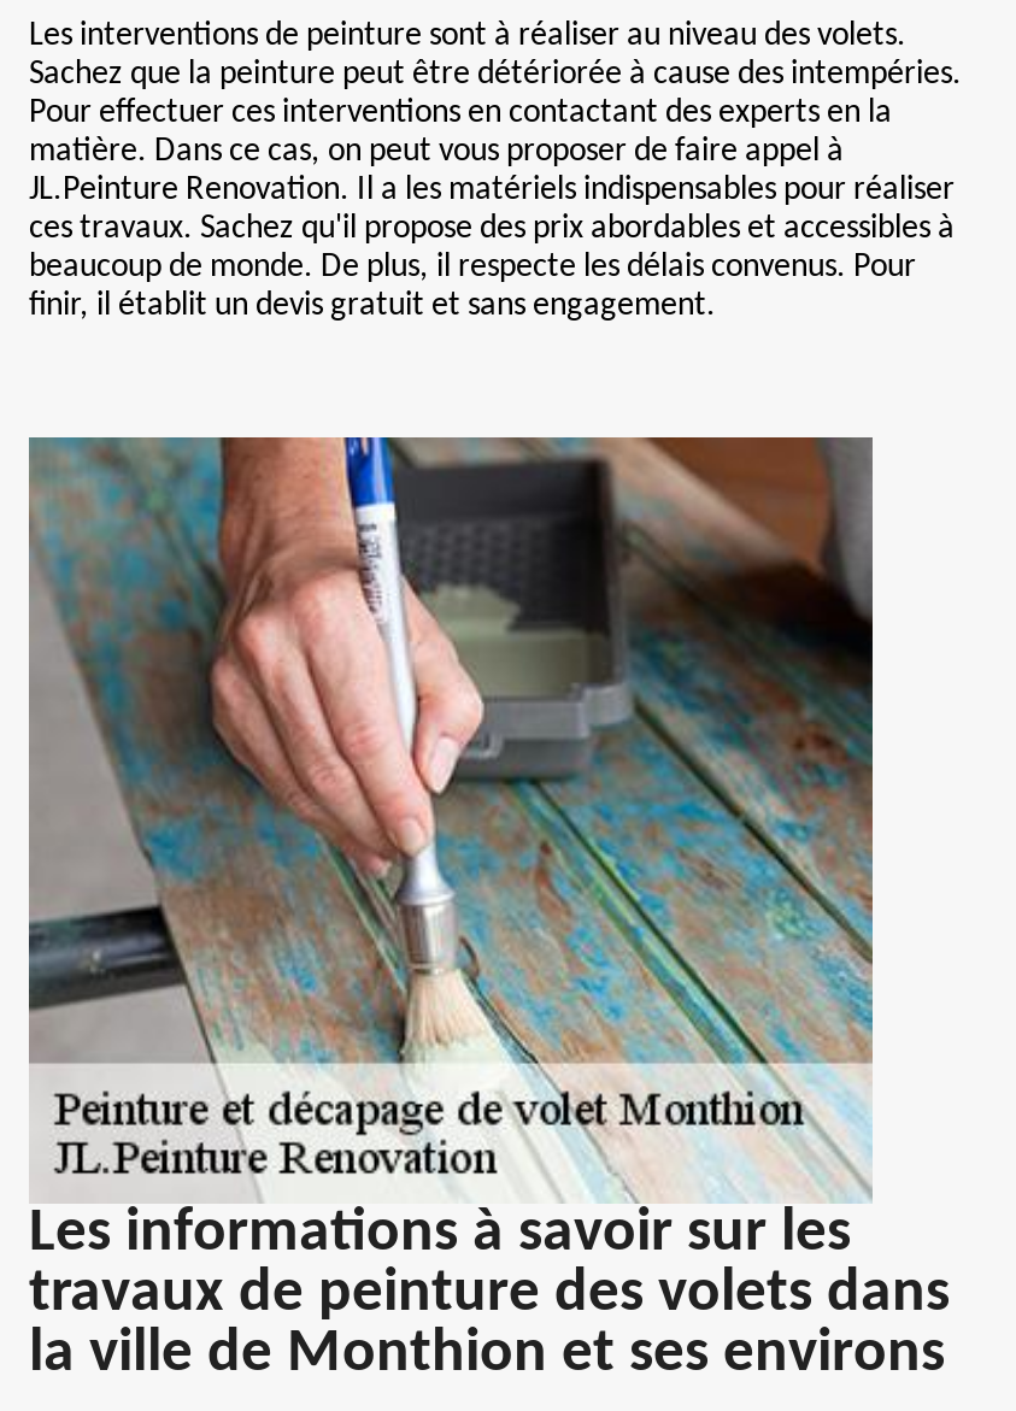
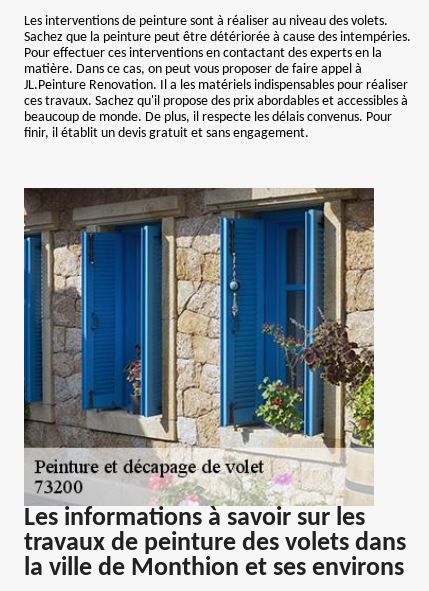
- [image]
+ [image]
